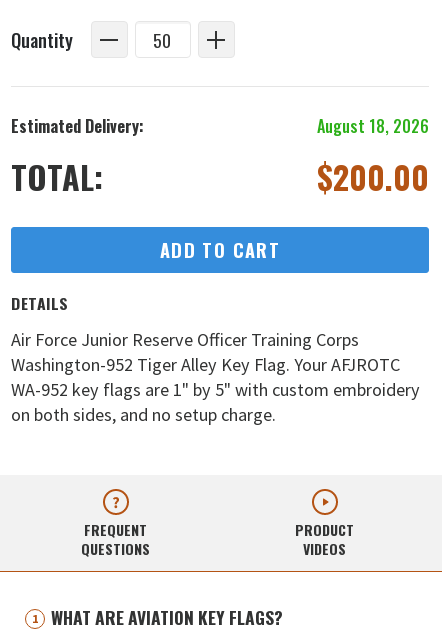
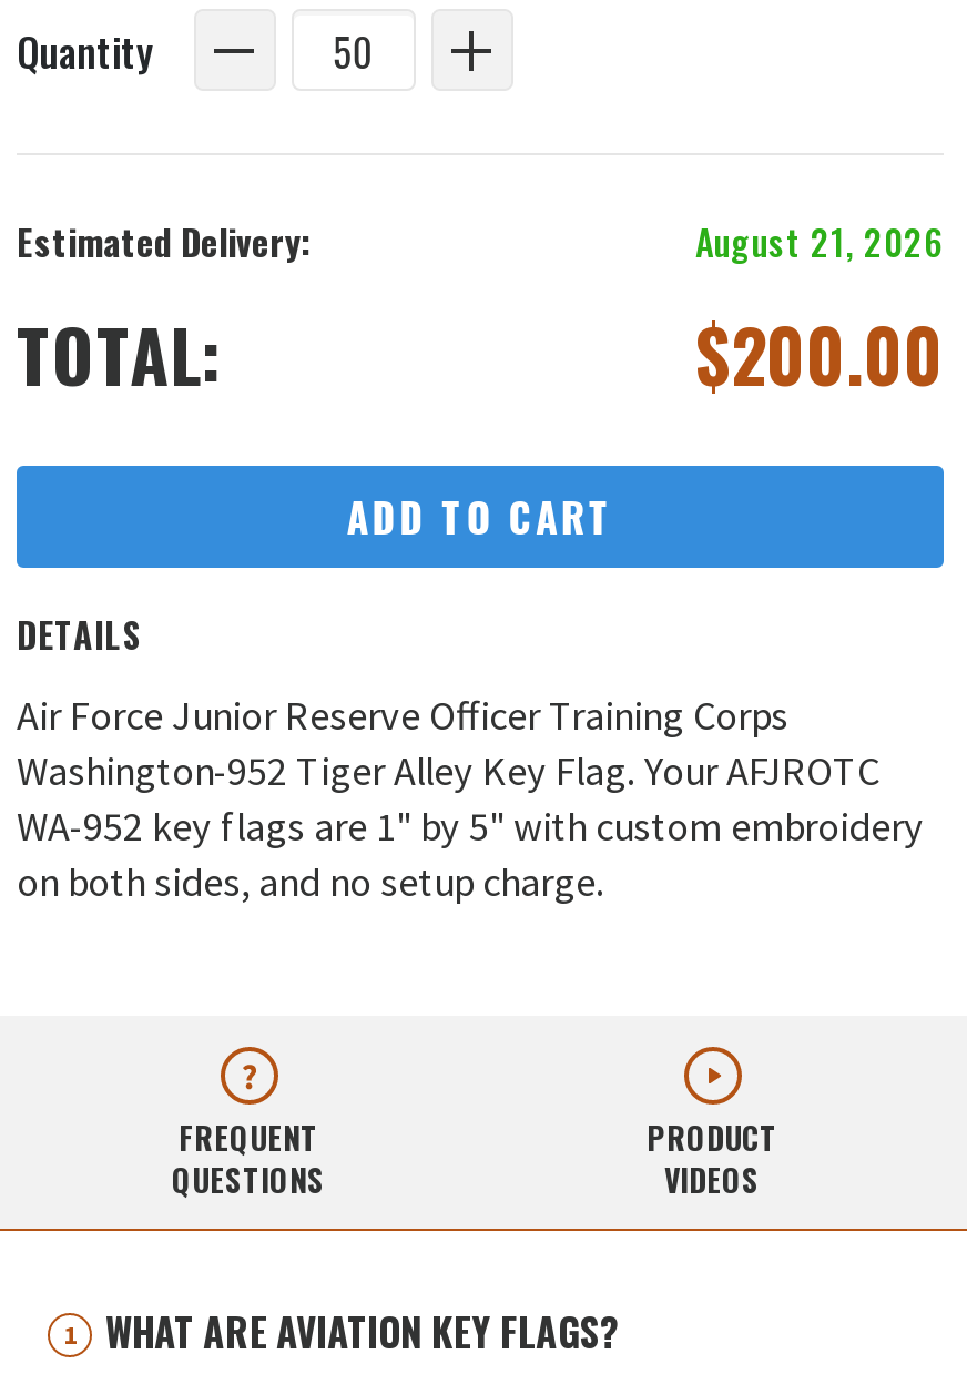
- August 18, 2026
+ August 21, 2026
